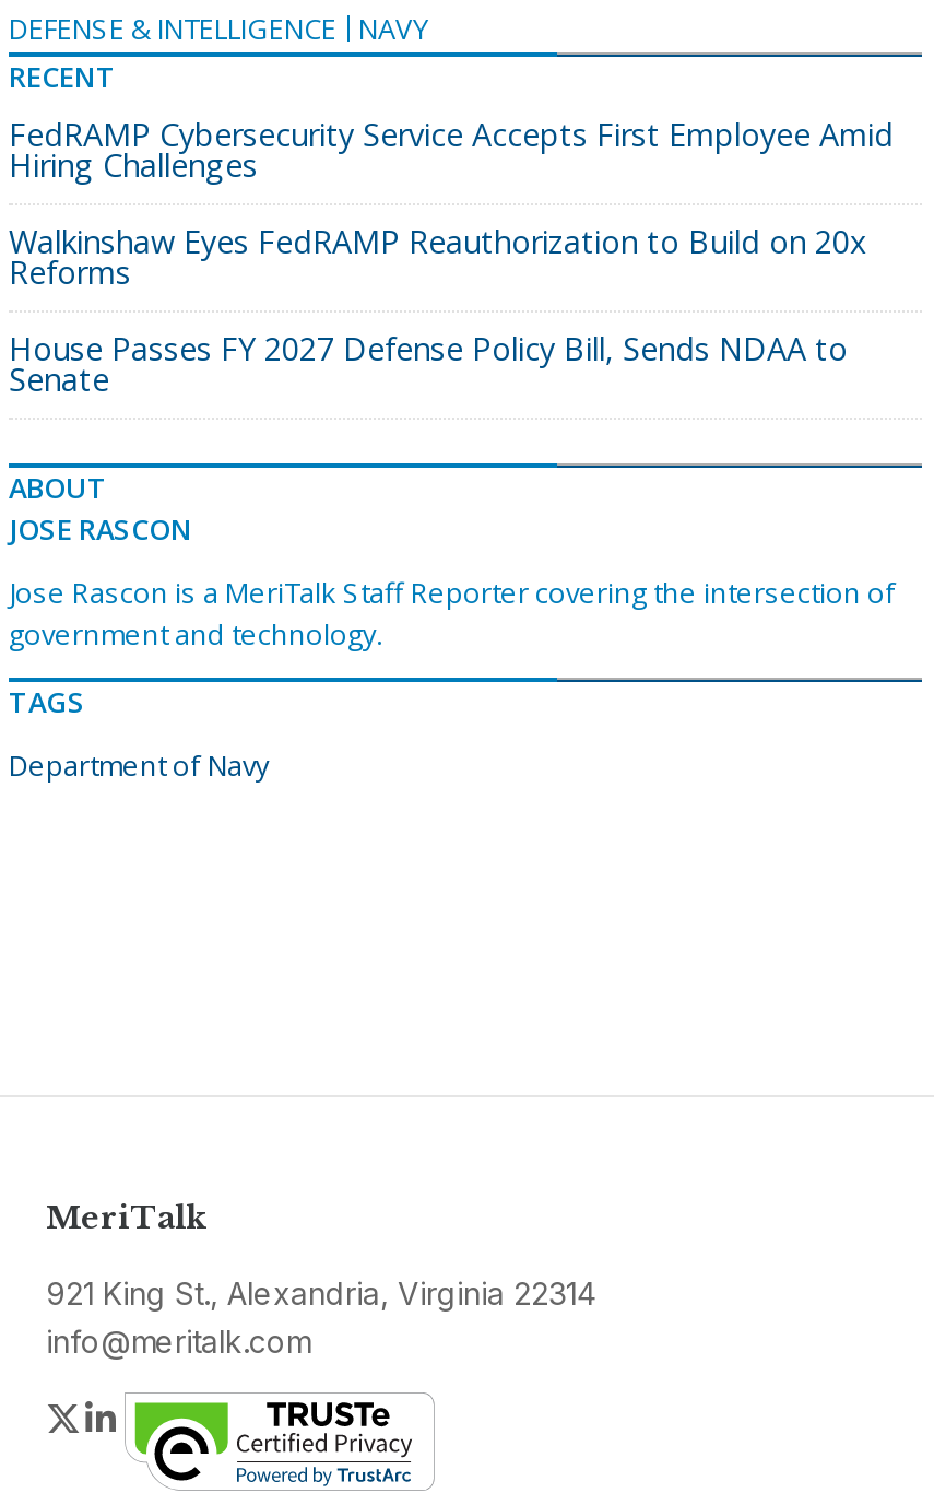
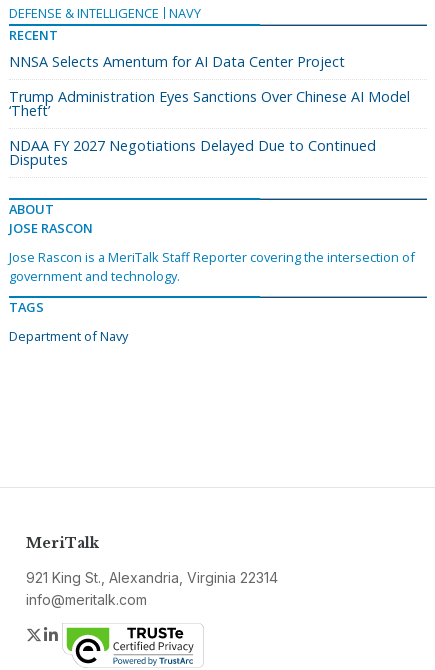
- FedRAMP Cybersecurity Service Accepts First Employee Amid
- Hiring Challenges
+ NNSA Selects Amentum for AI Data Center Project

- Walkinshaw Eyes FedRAMP Reauthorization to Build on 20x
- Reforms
+ Trump Administration Eyes Sanctions Over Chinese AI Model
+ ‘Theft’

- House Passes FY 2027 Defense Policy Bill, Sends NDAA to
- Senate
+ NDAA FY 2027 Negotiations Delayed Due to Continued
+ Disputes
